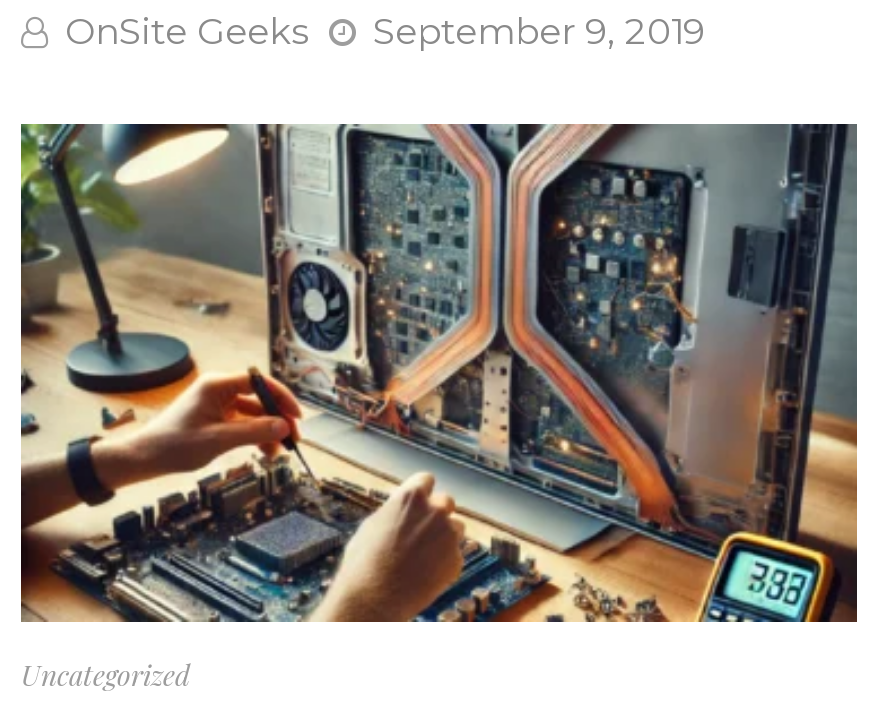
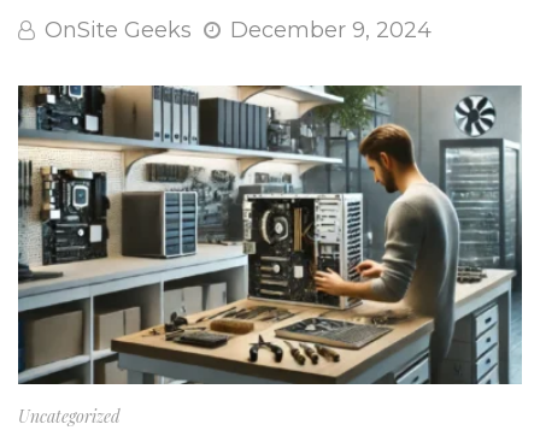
- OnSite Geeks September 9, 2019
+ OnSite Geeks December 9, 2024

- [image]
+ [image]
